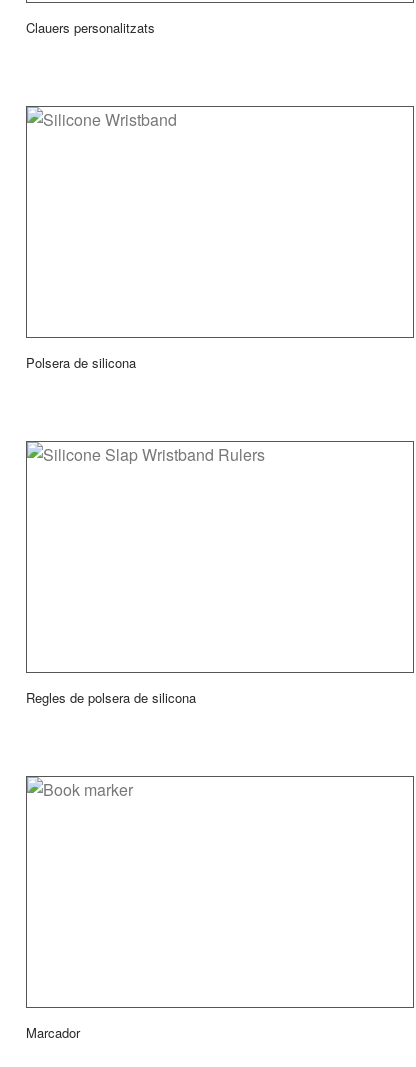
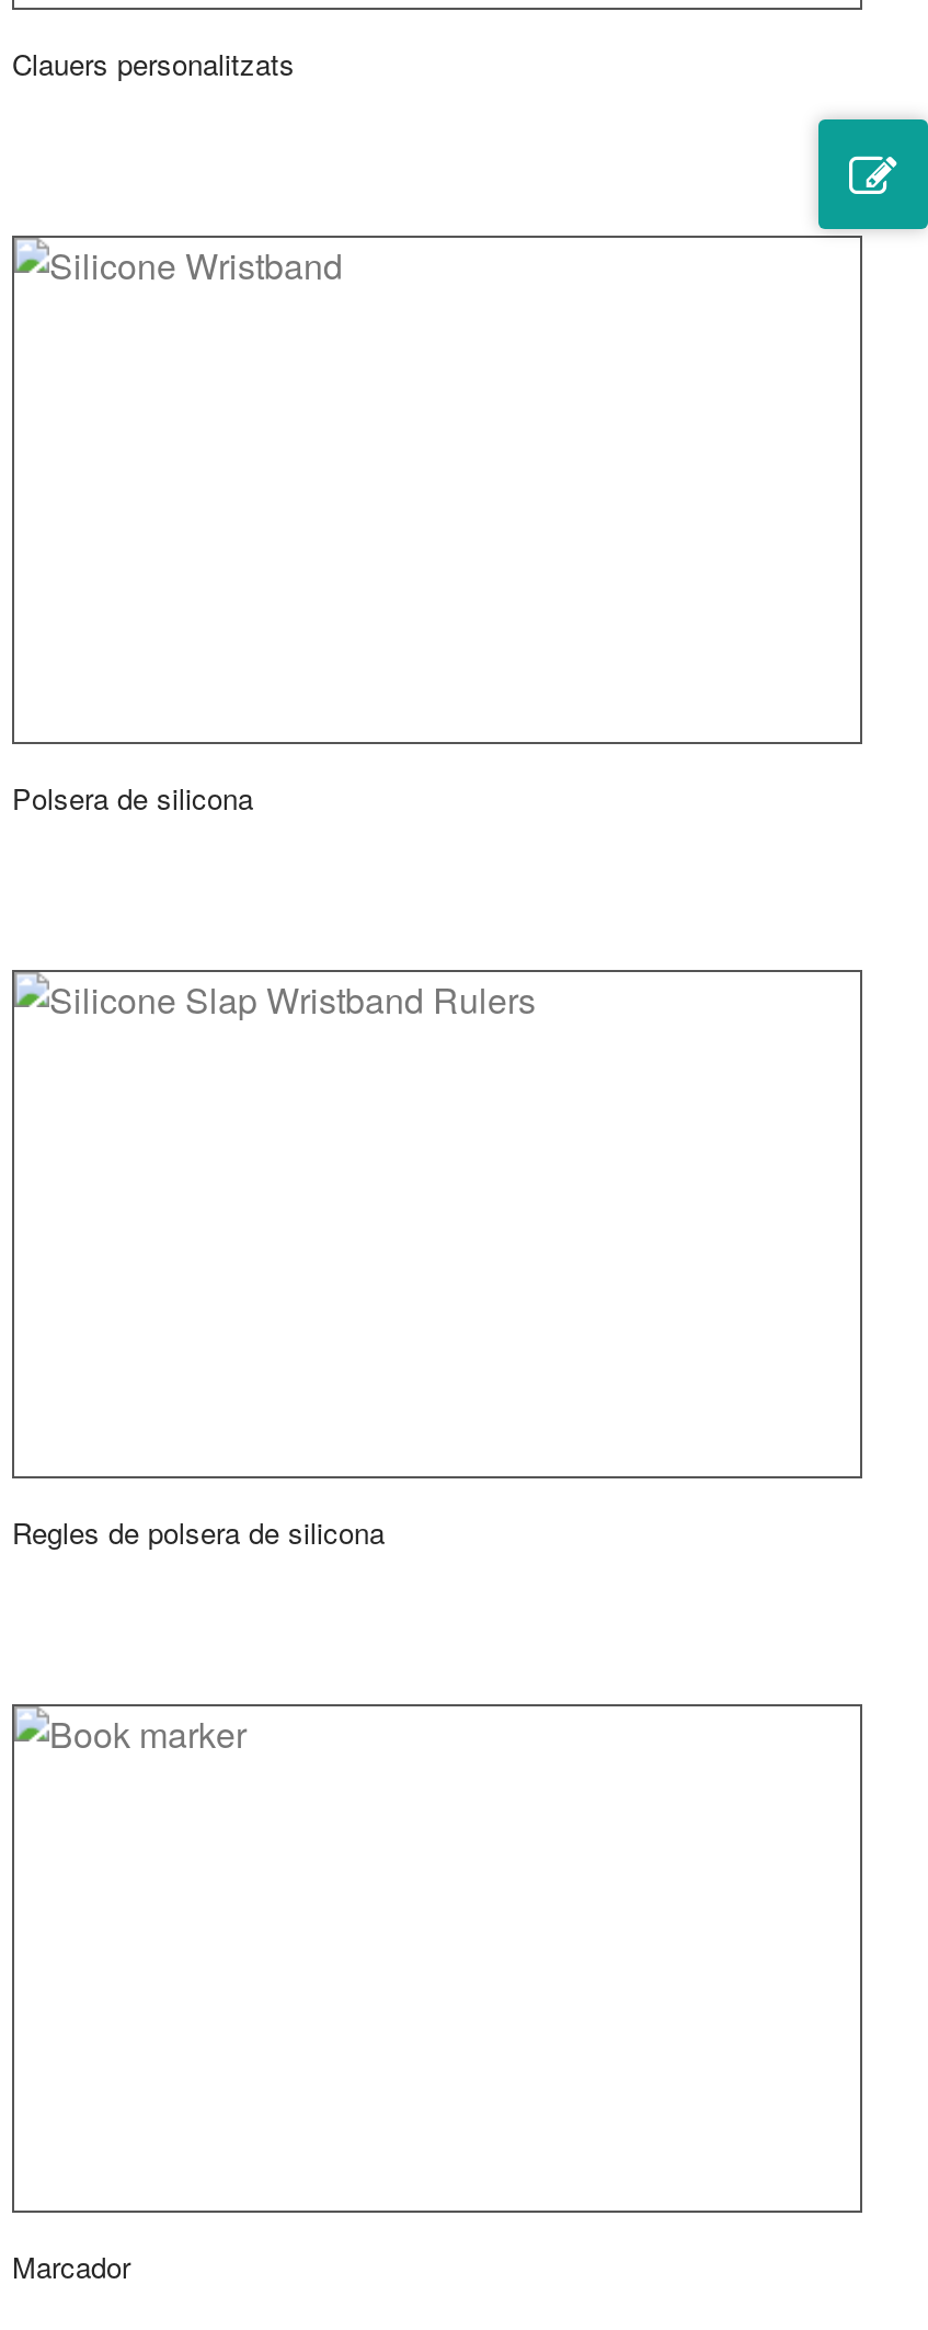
+ [image]
